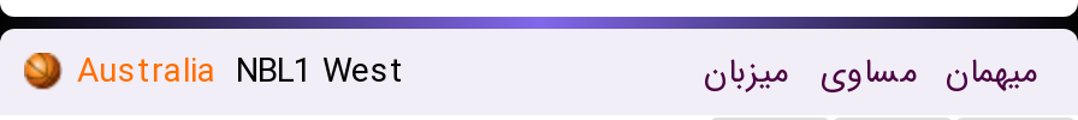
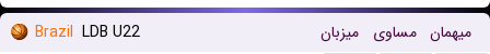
- Australia NBL1 West
+ Brazil LDB U22
